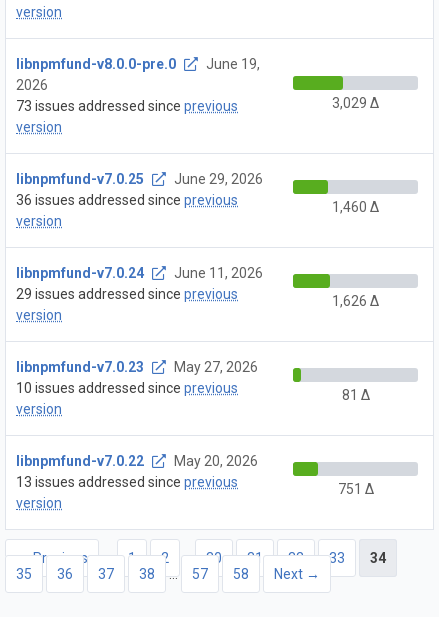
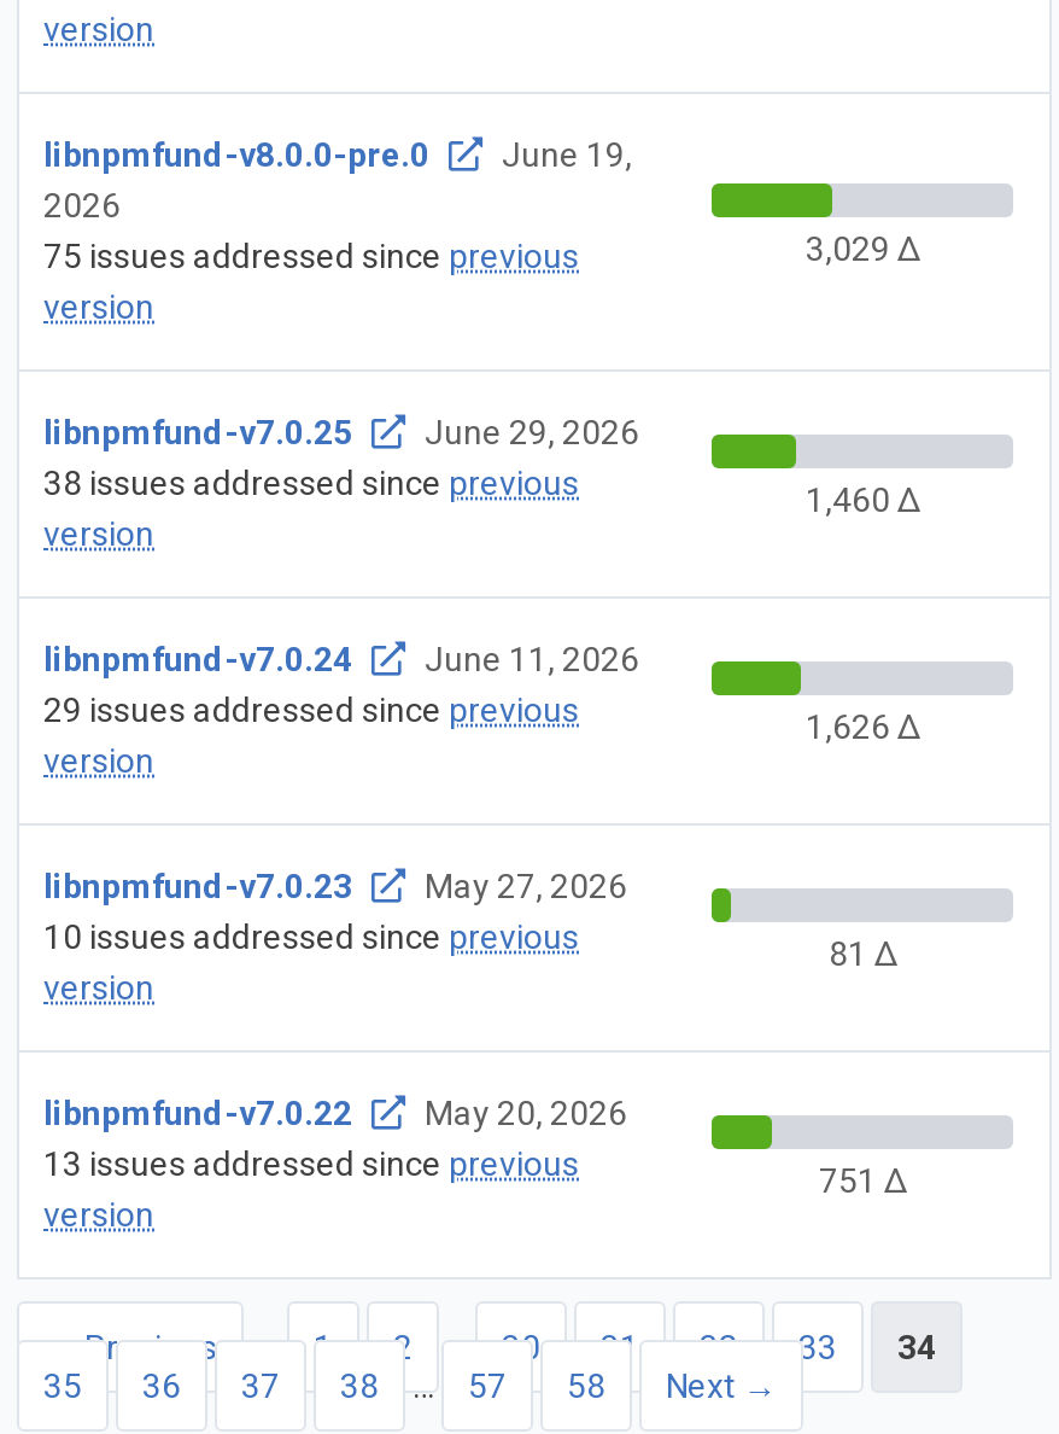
- 73 issues addressed since previous
+ 75 issues addressed since previous

- 36 issues addressed since previous
+ 38 issues addressed since previous
